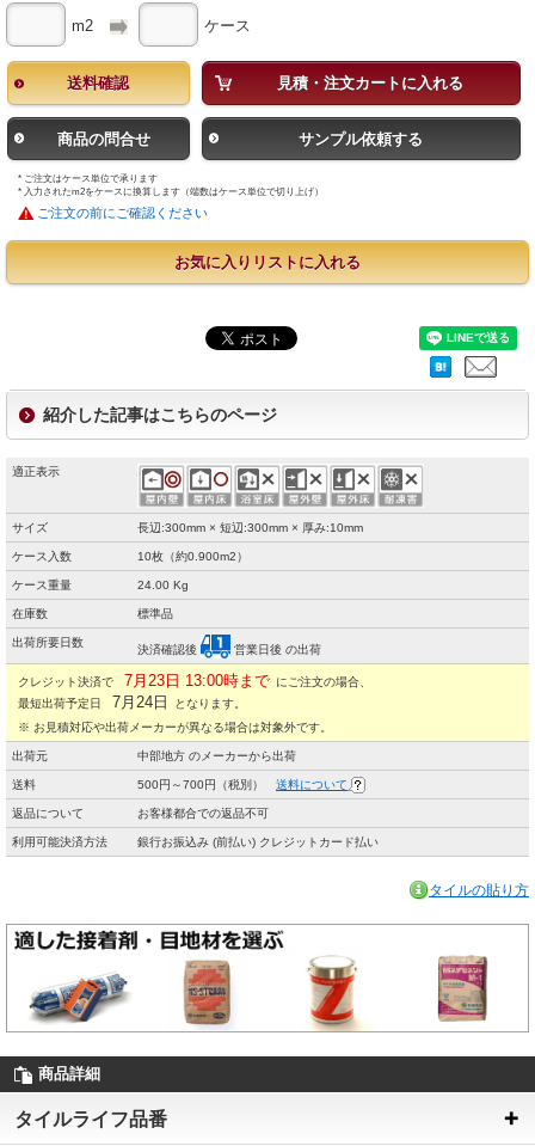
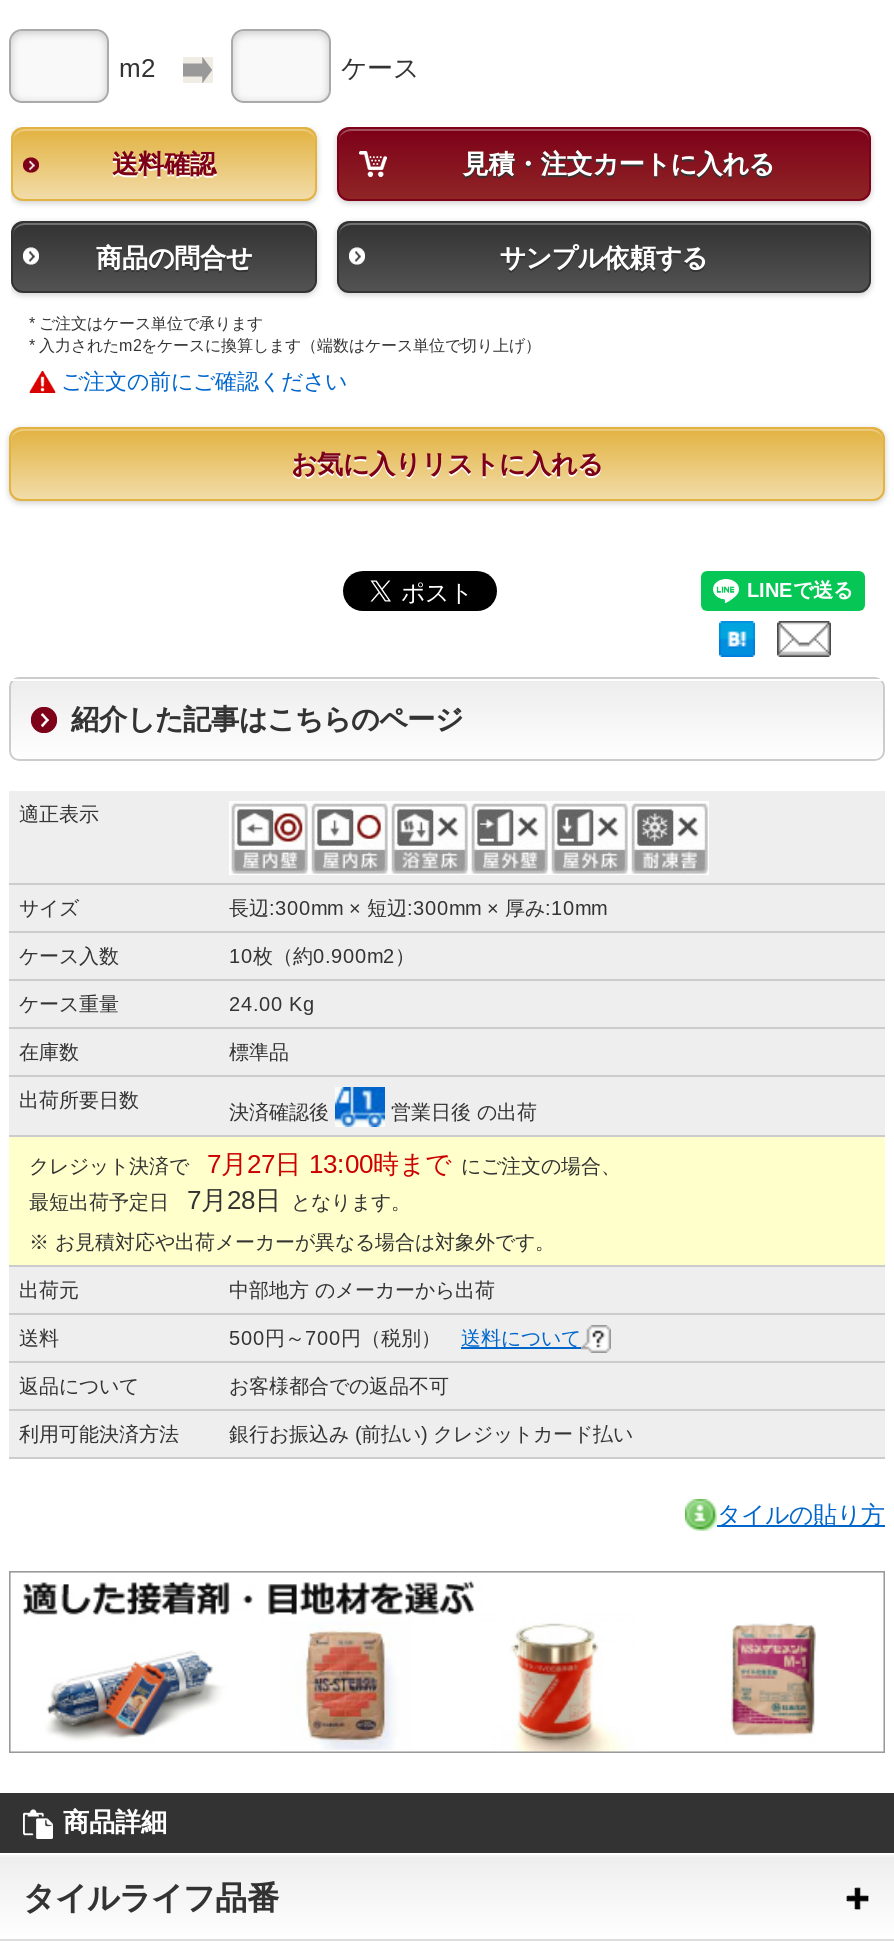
- クレジット決済で 7月23日 13:00時まで にご注文の場合、
+ クレジット決済で 7月27日 13:00時まで にご注文の場合、

- 最短出荷予定日 7月24日 となります。
+ 最短出荷予定日 7月28日 となります。
